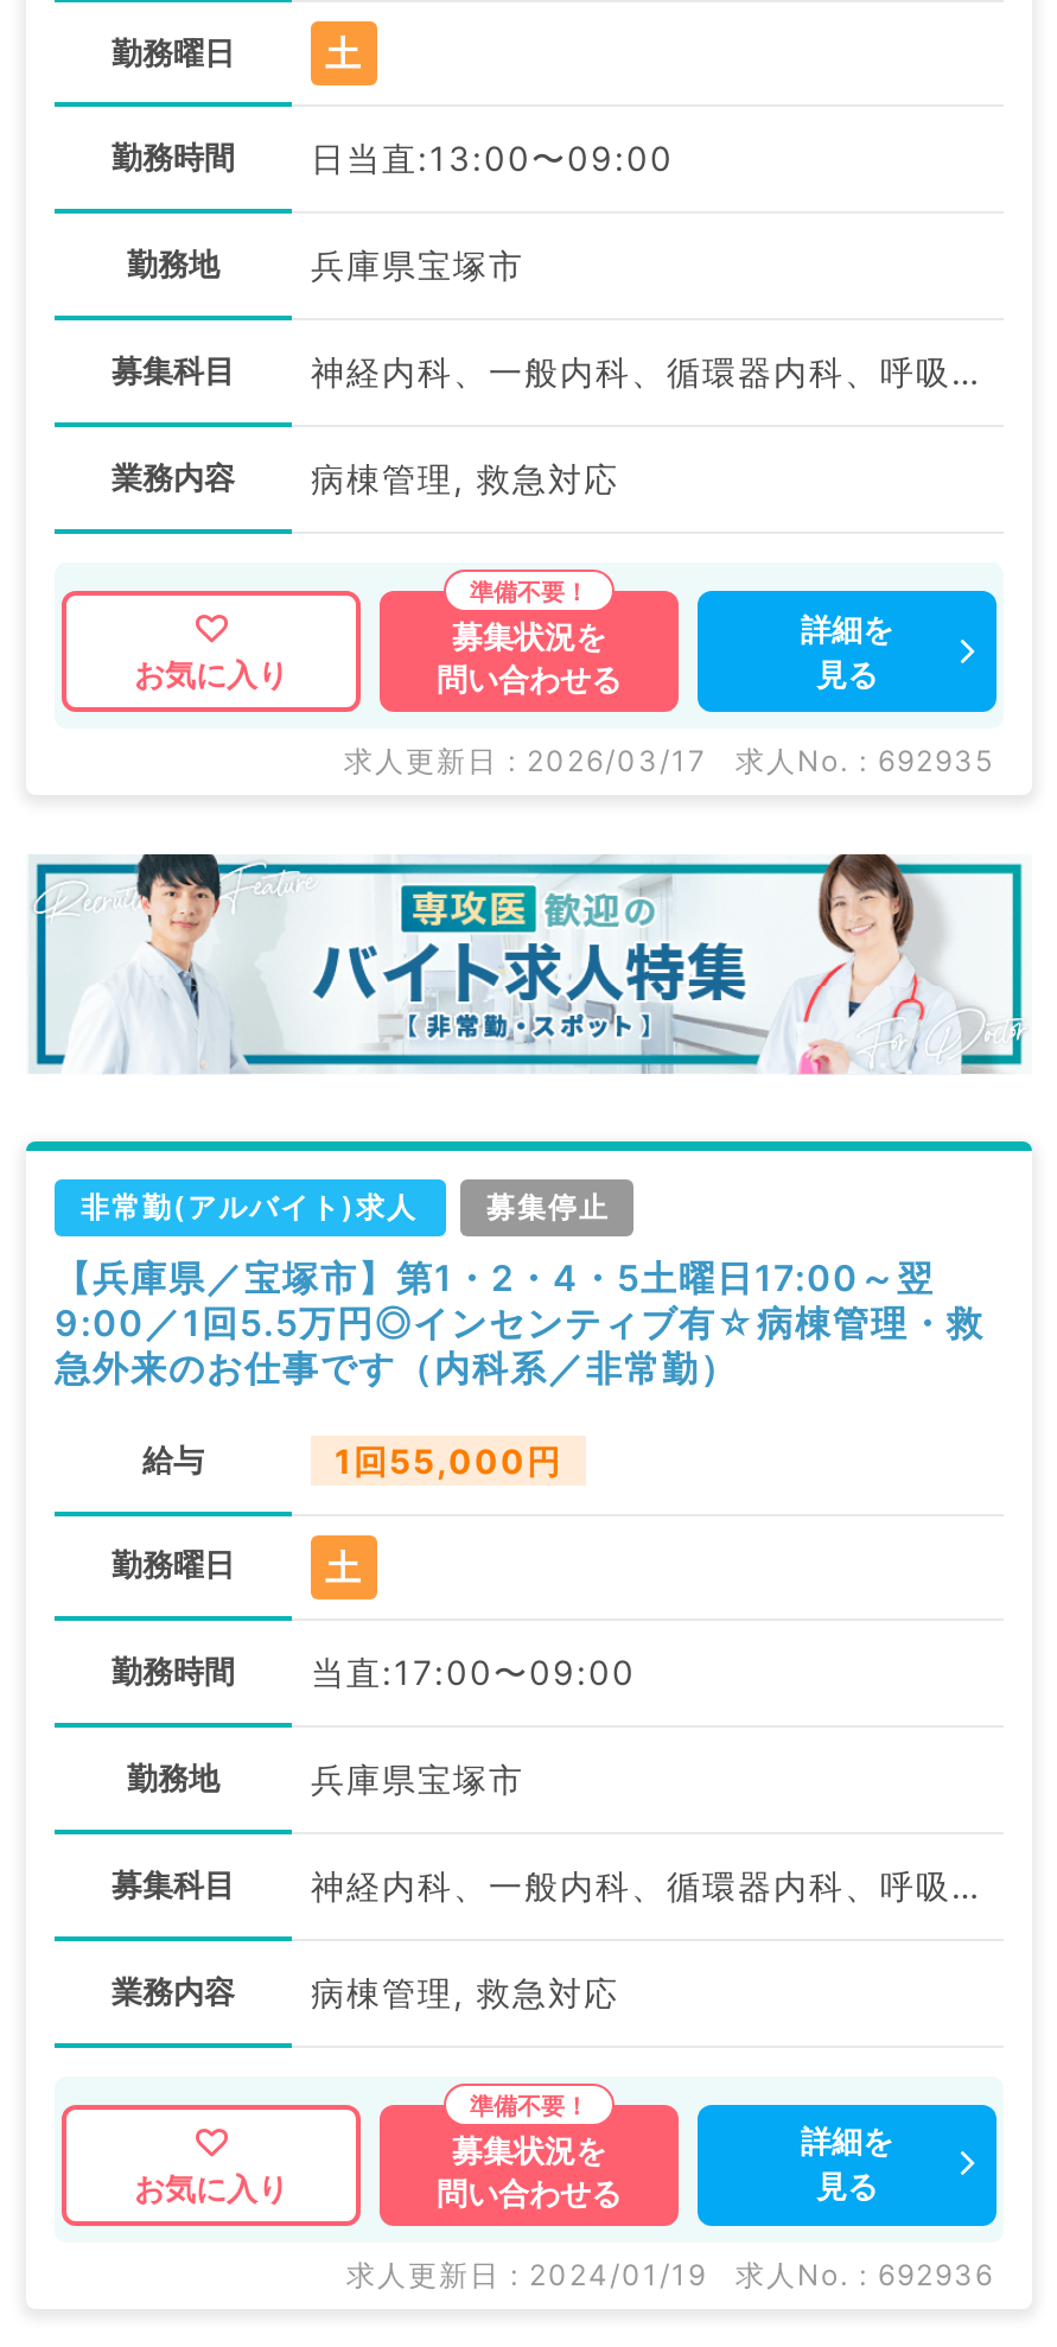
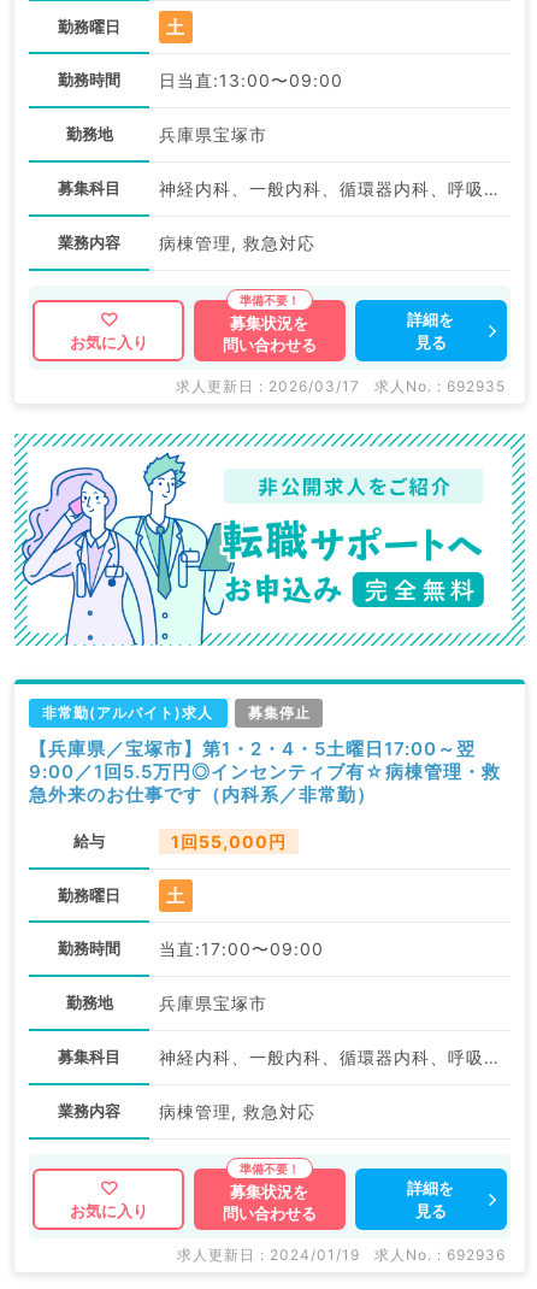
- [image]
+ [image]
